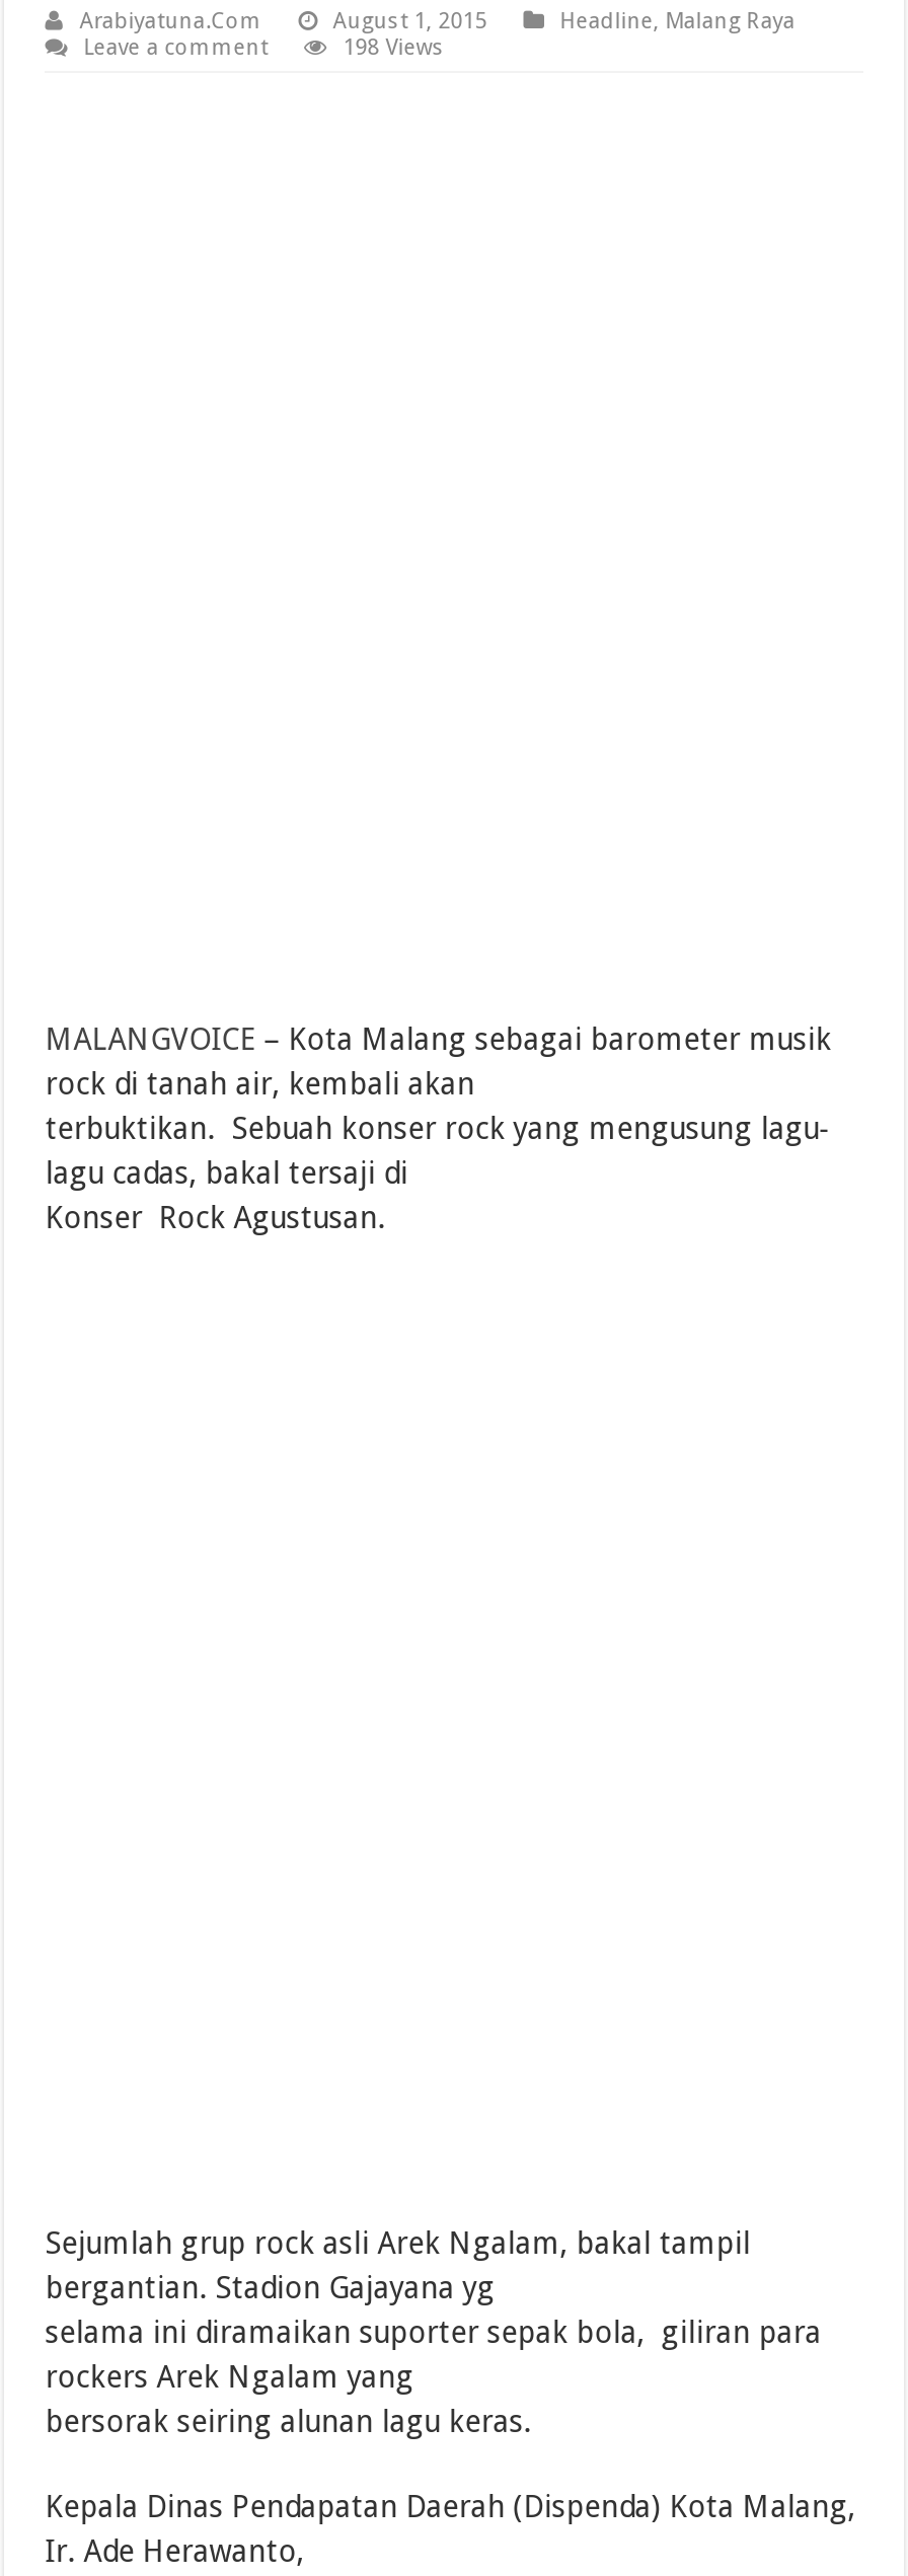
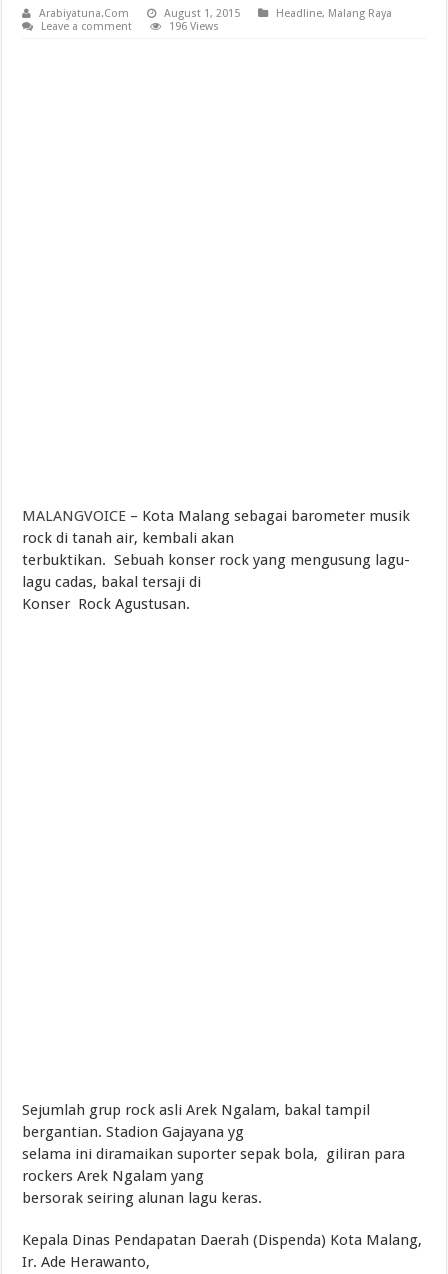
- 198 Views
+ 196 Views
